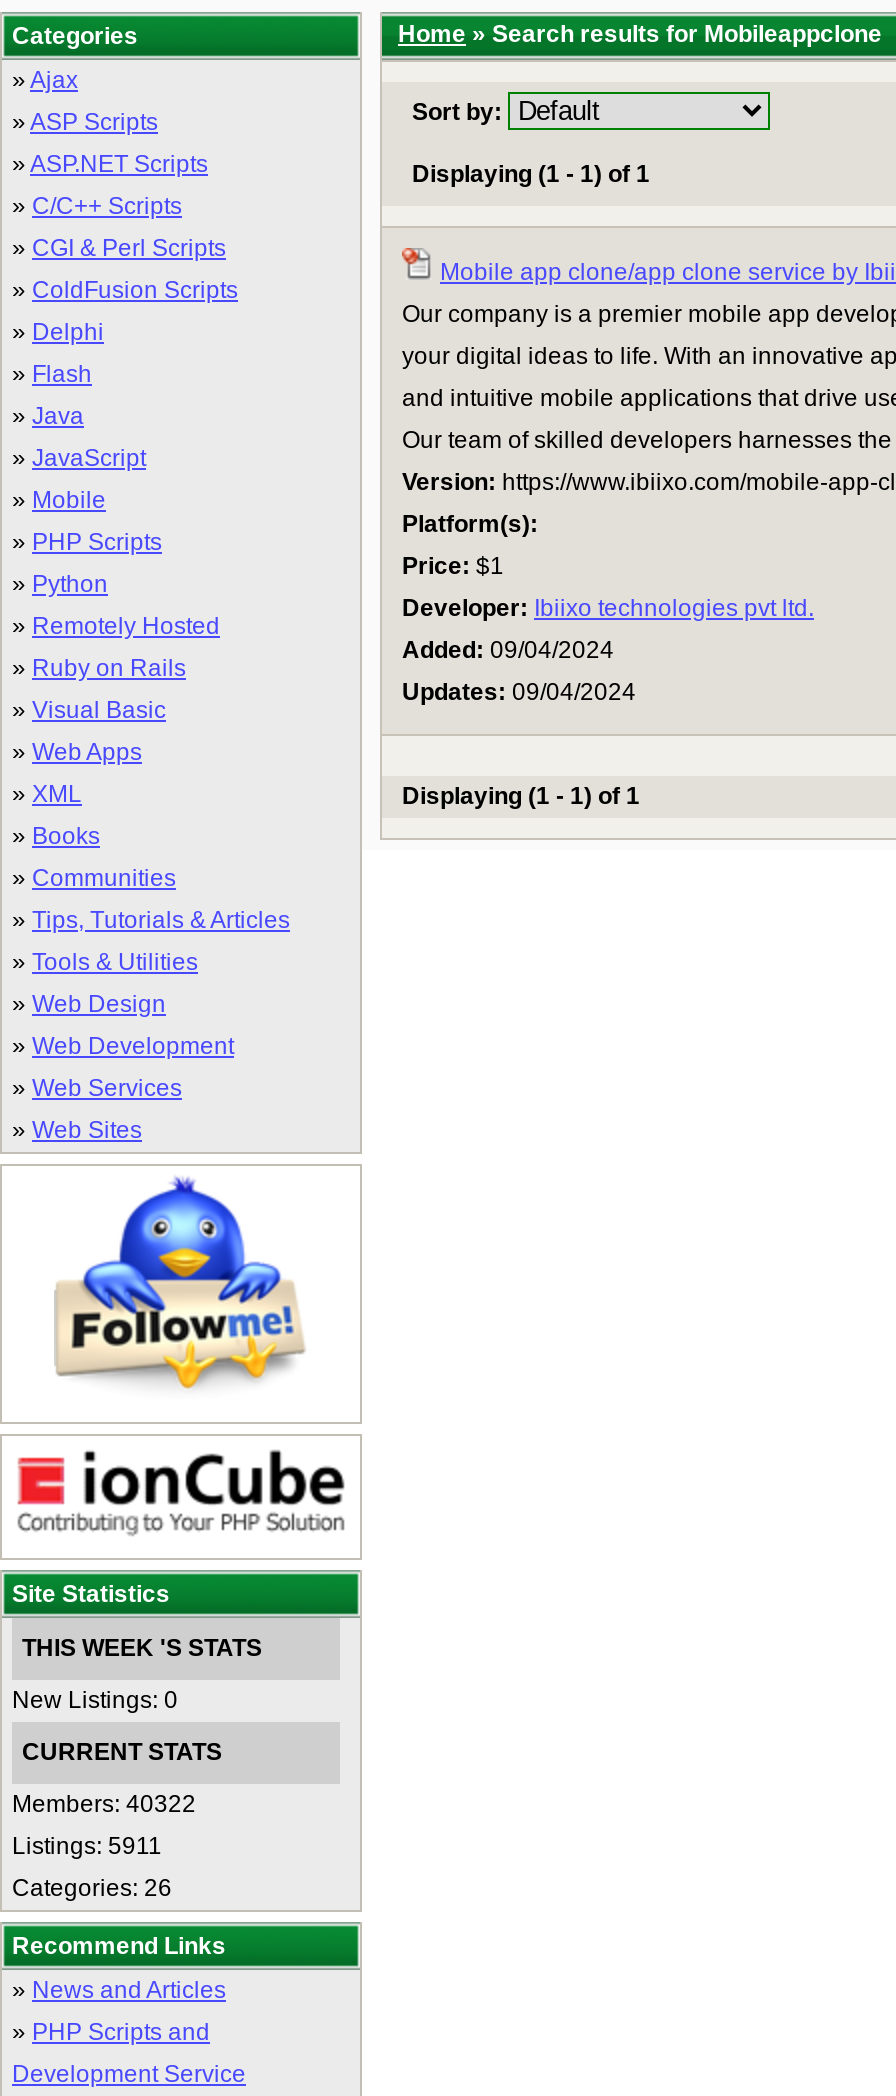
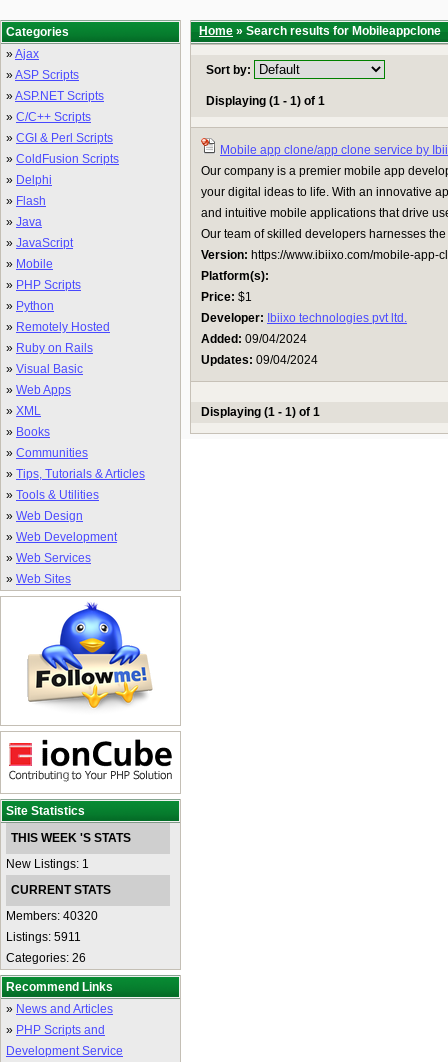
- New Listings: 0
+ New Listings: 1

- Members: 40322
+ Members: 40320
